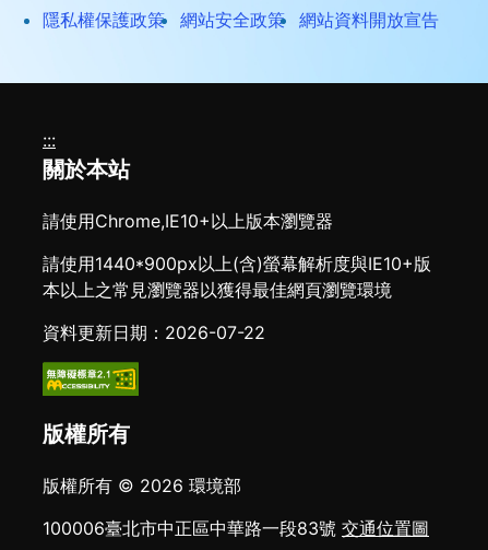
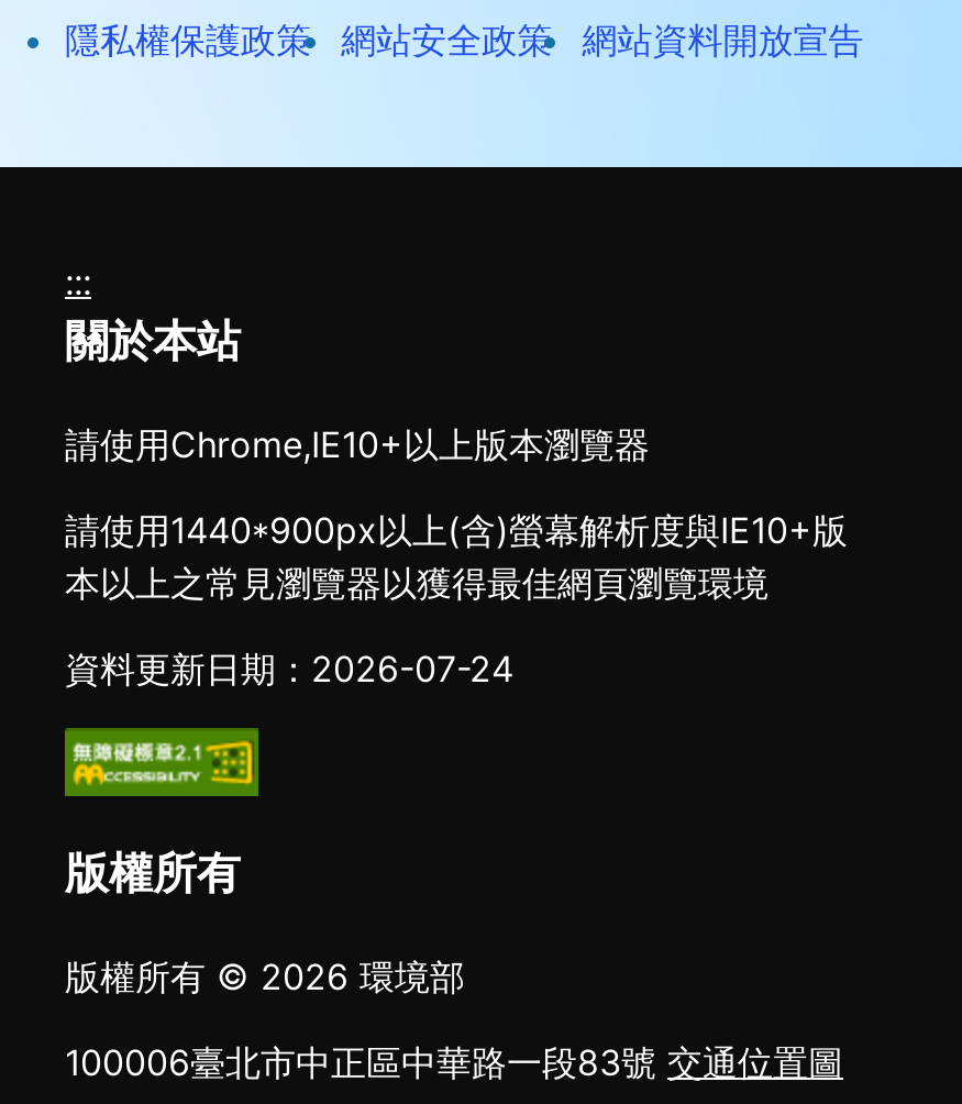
- 資料更新日期：2026-07-22
+ 資料更新日期：2026-07-24
